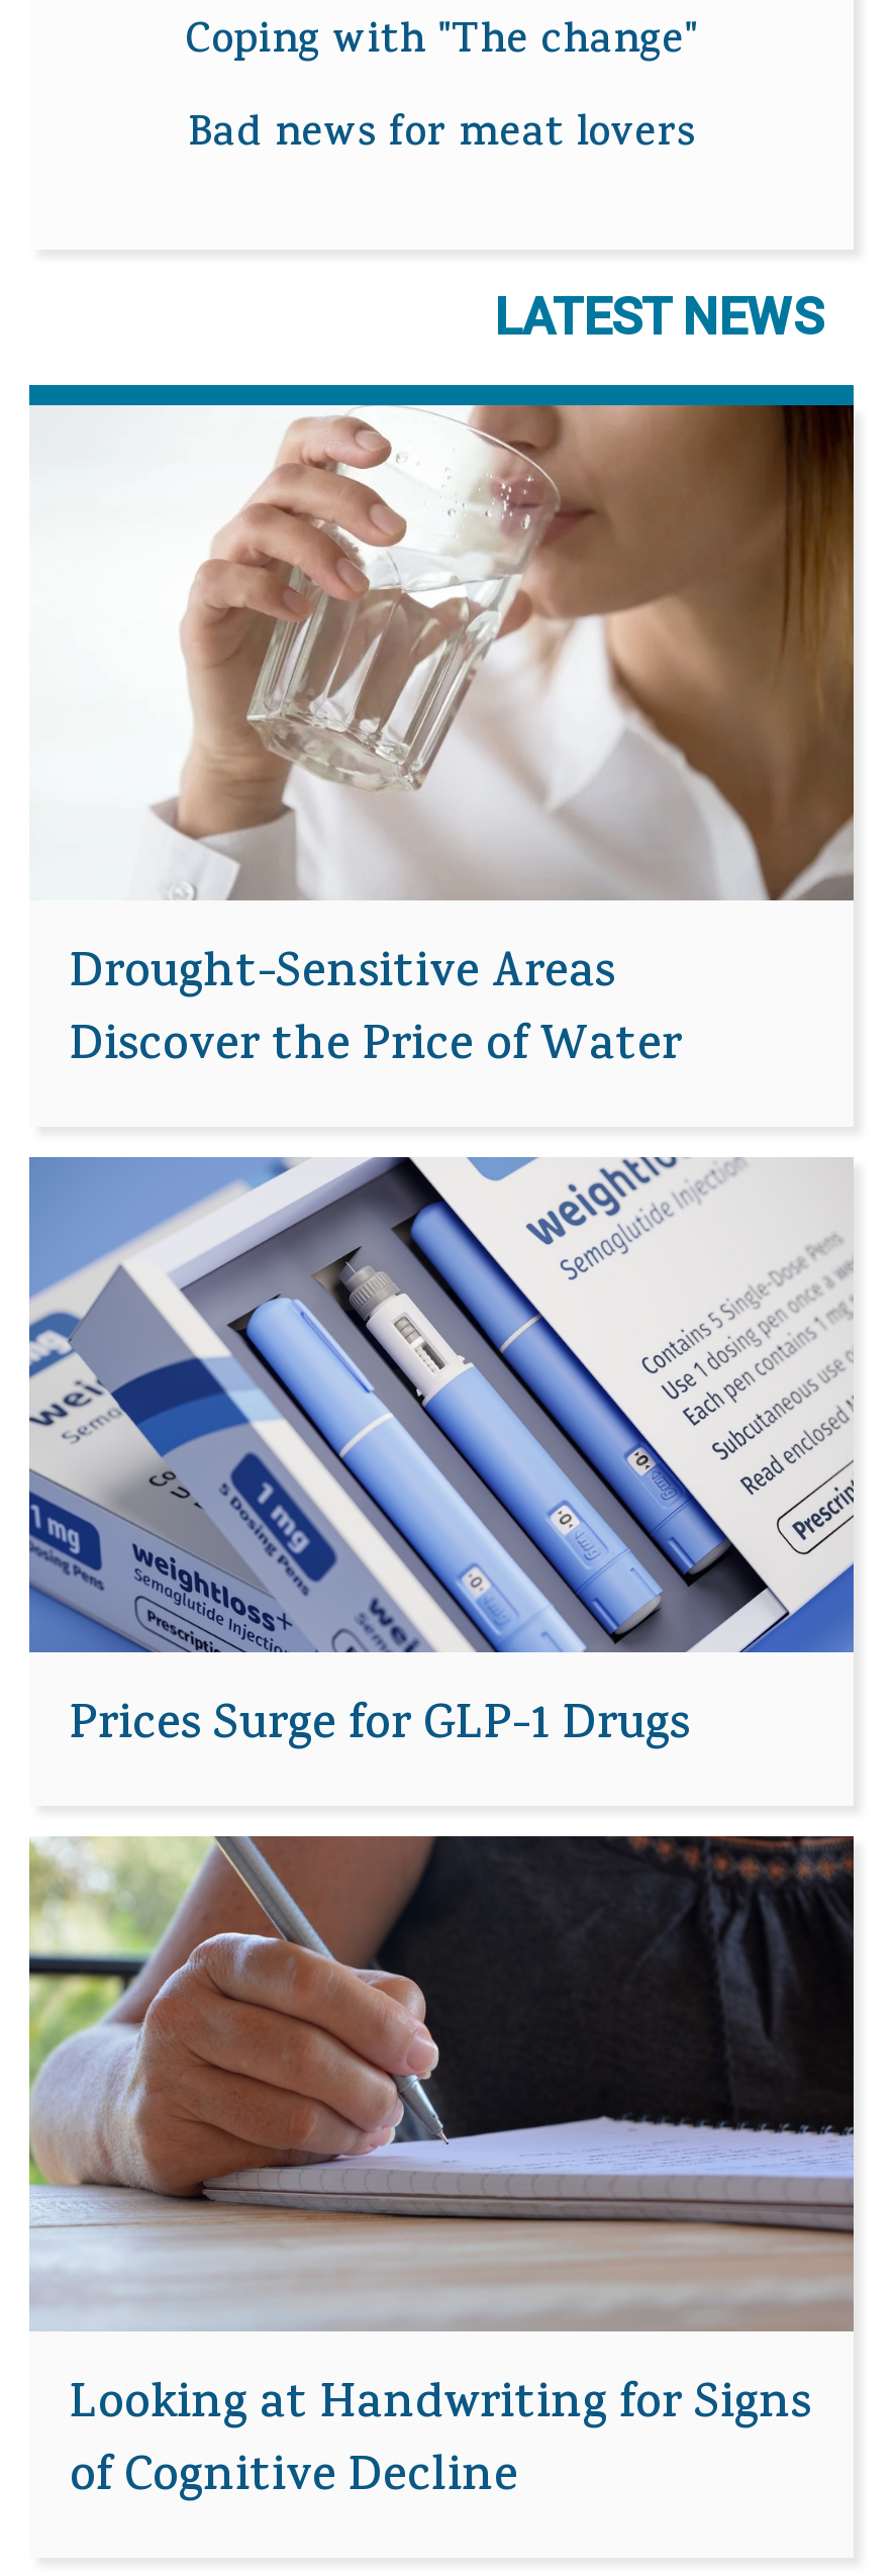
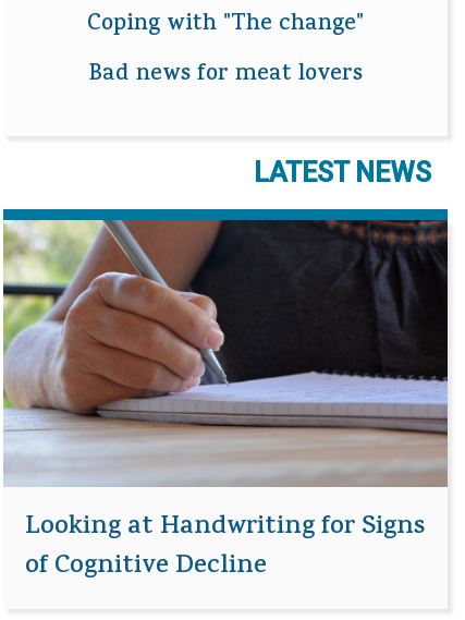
- [image]
- Drought-Sensitive Areas
- Discover the Price of Water

- [image]
- Prices Surge for GLP-1 Drugs
